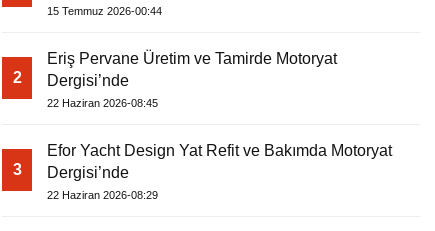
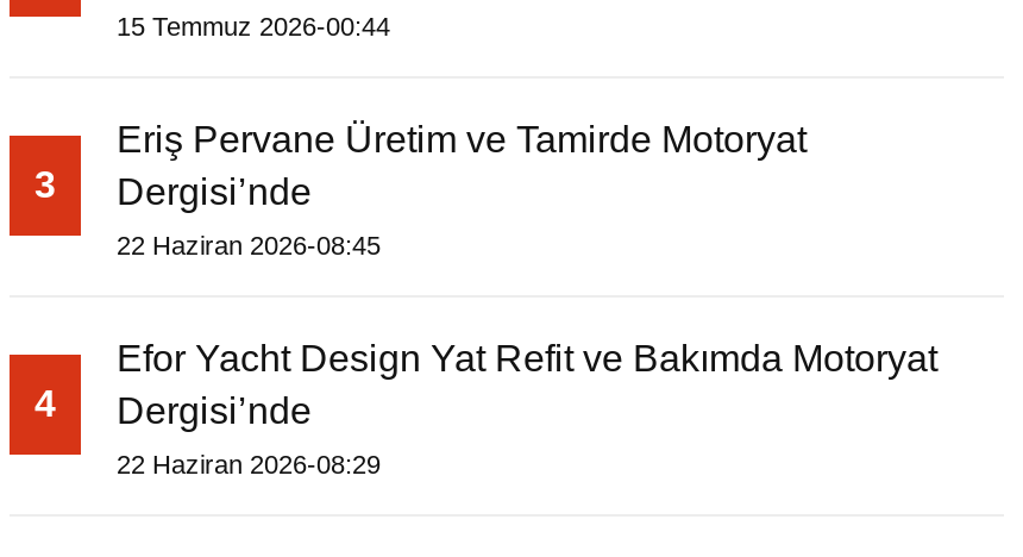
- 2 Dergisi’nde
+ 3 Dergisi’nde

- 3 Dergisi’nde
+ 4 Dergisi’nde
